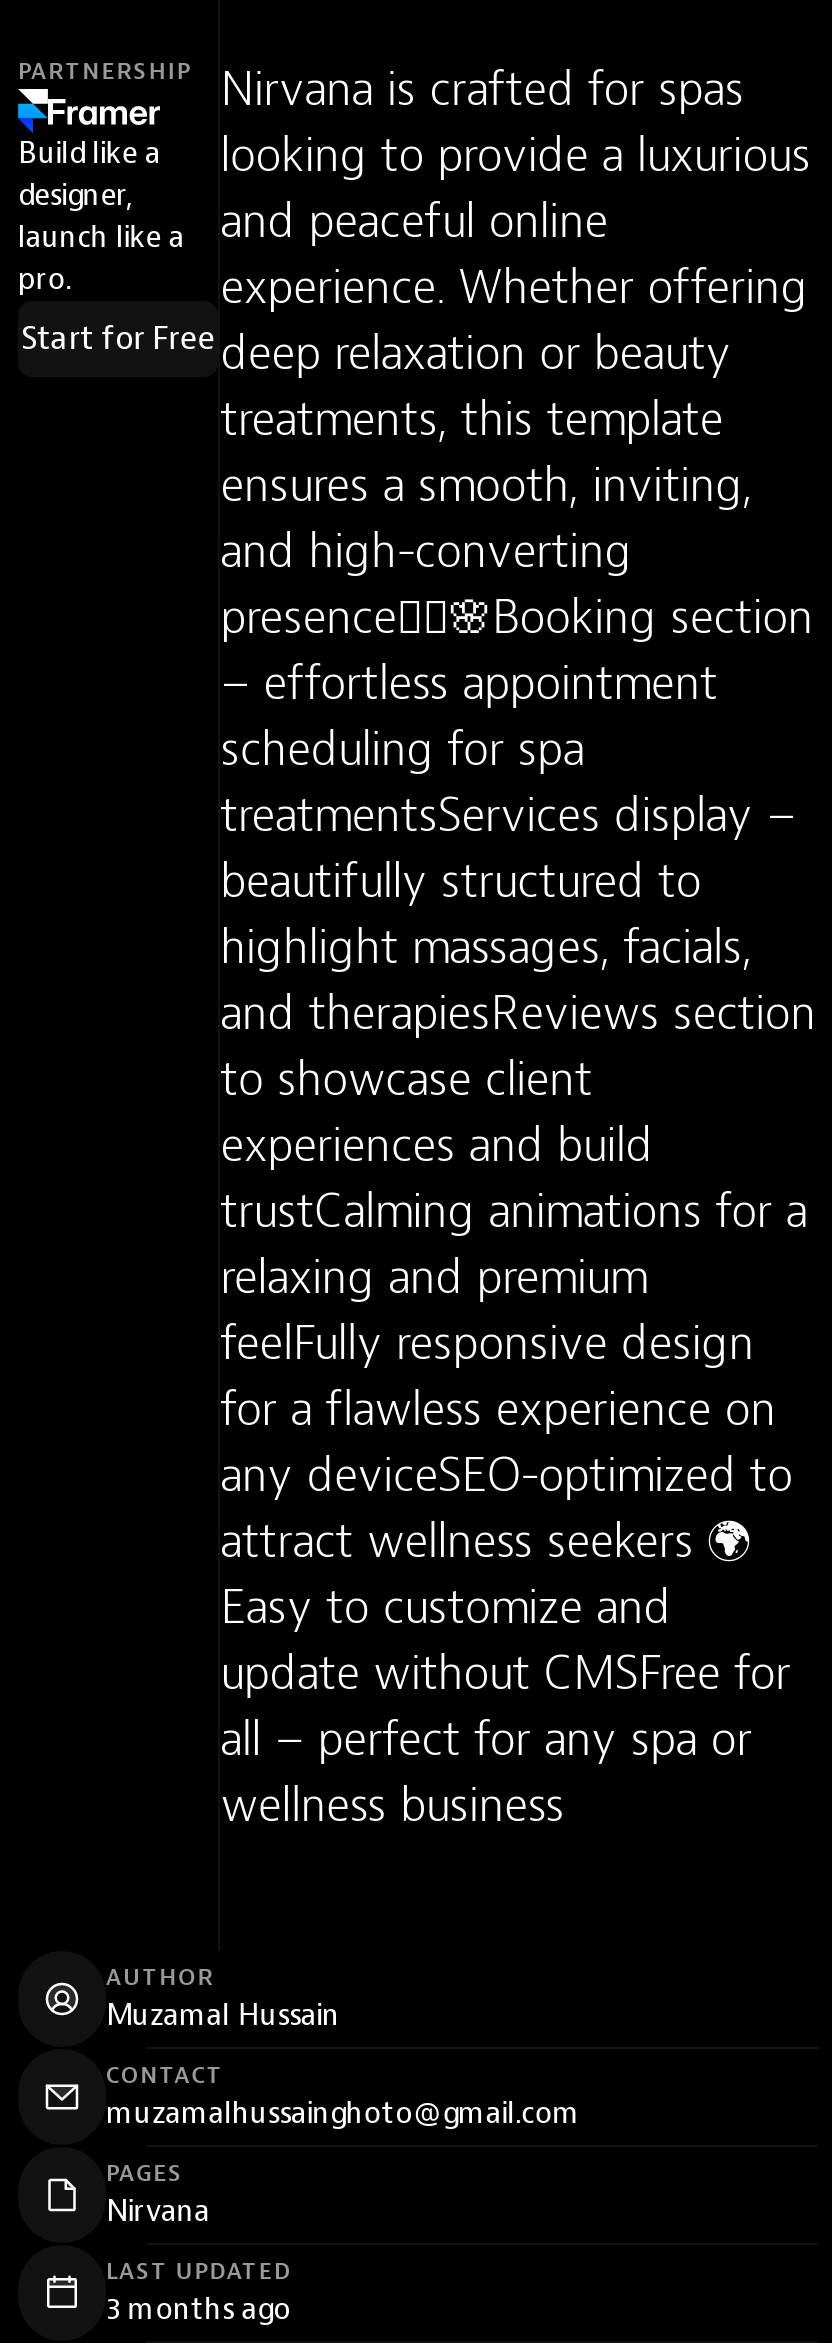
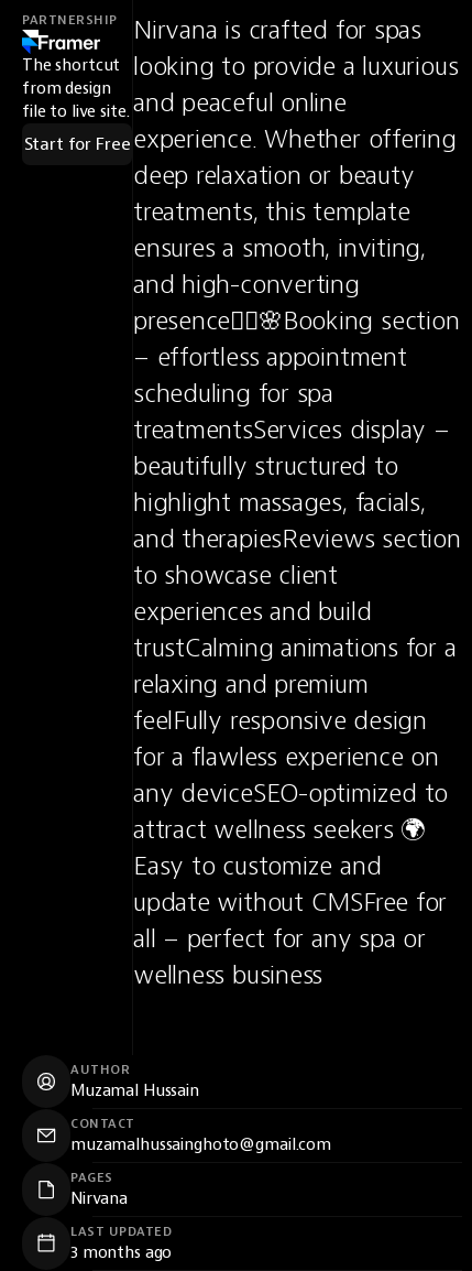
- Build like a
- designer,
- launch like a
- pro.
+ The shortcut
+ from design
+ file to live site.

moved up: Start for Free
